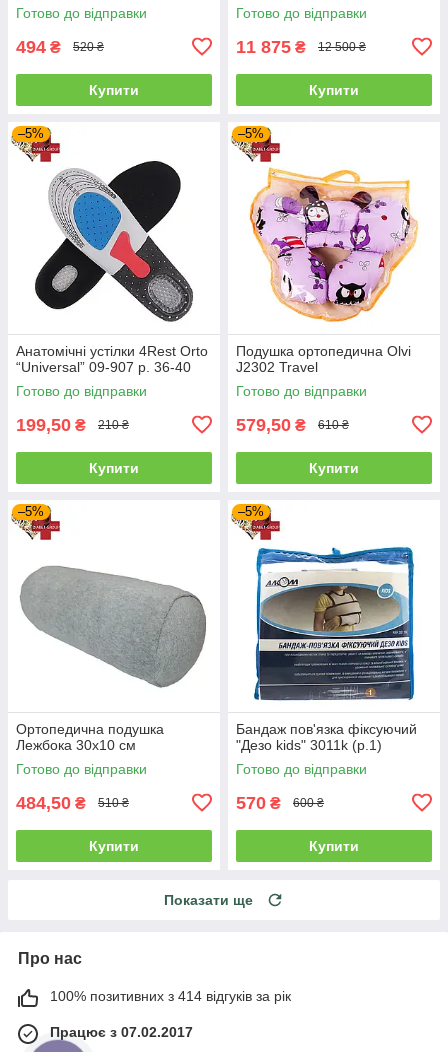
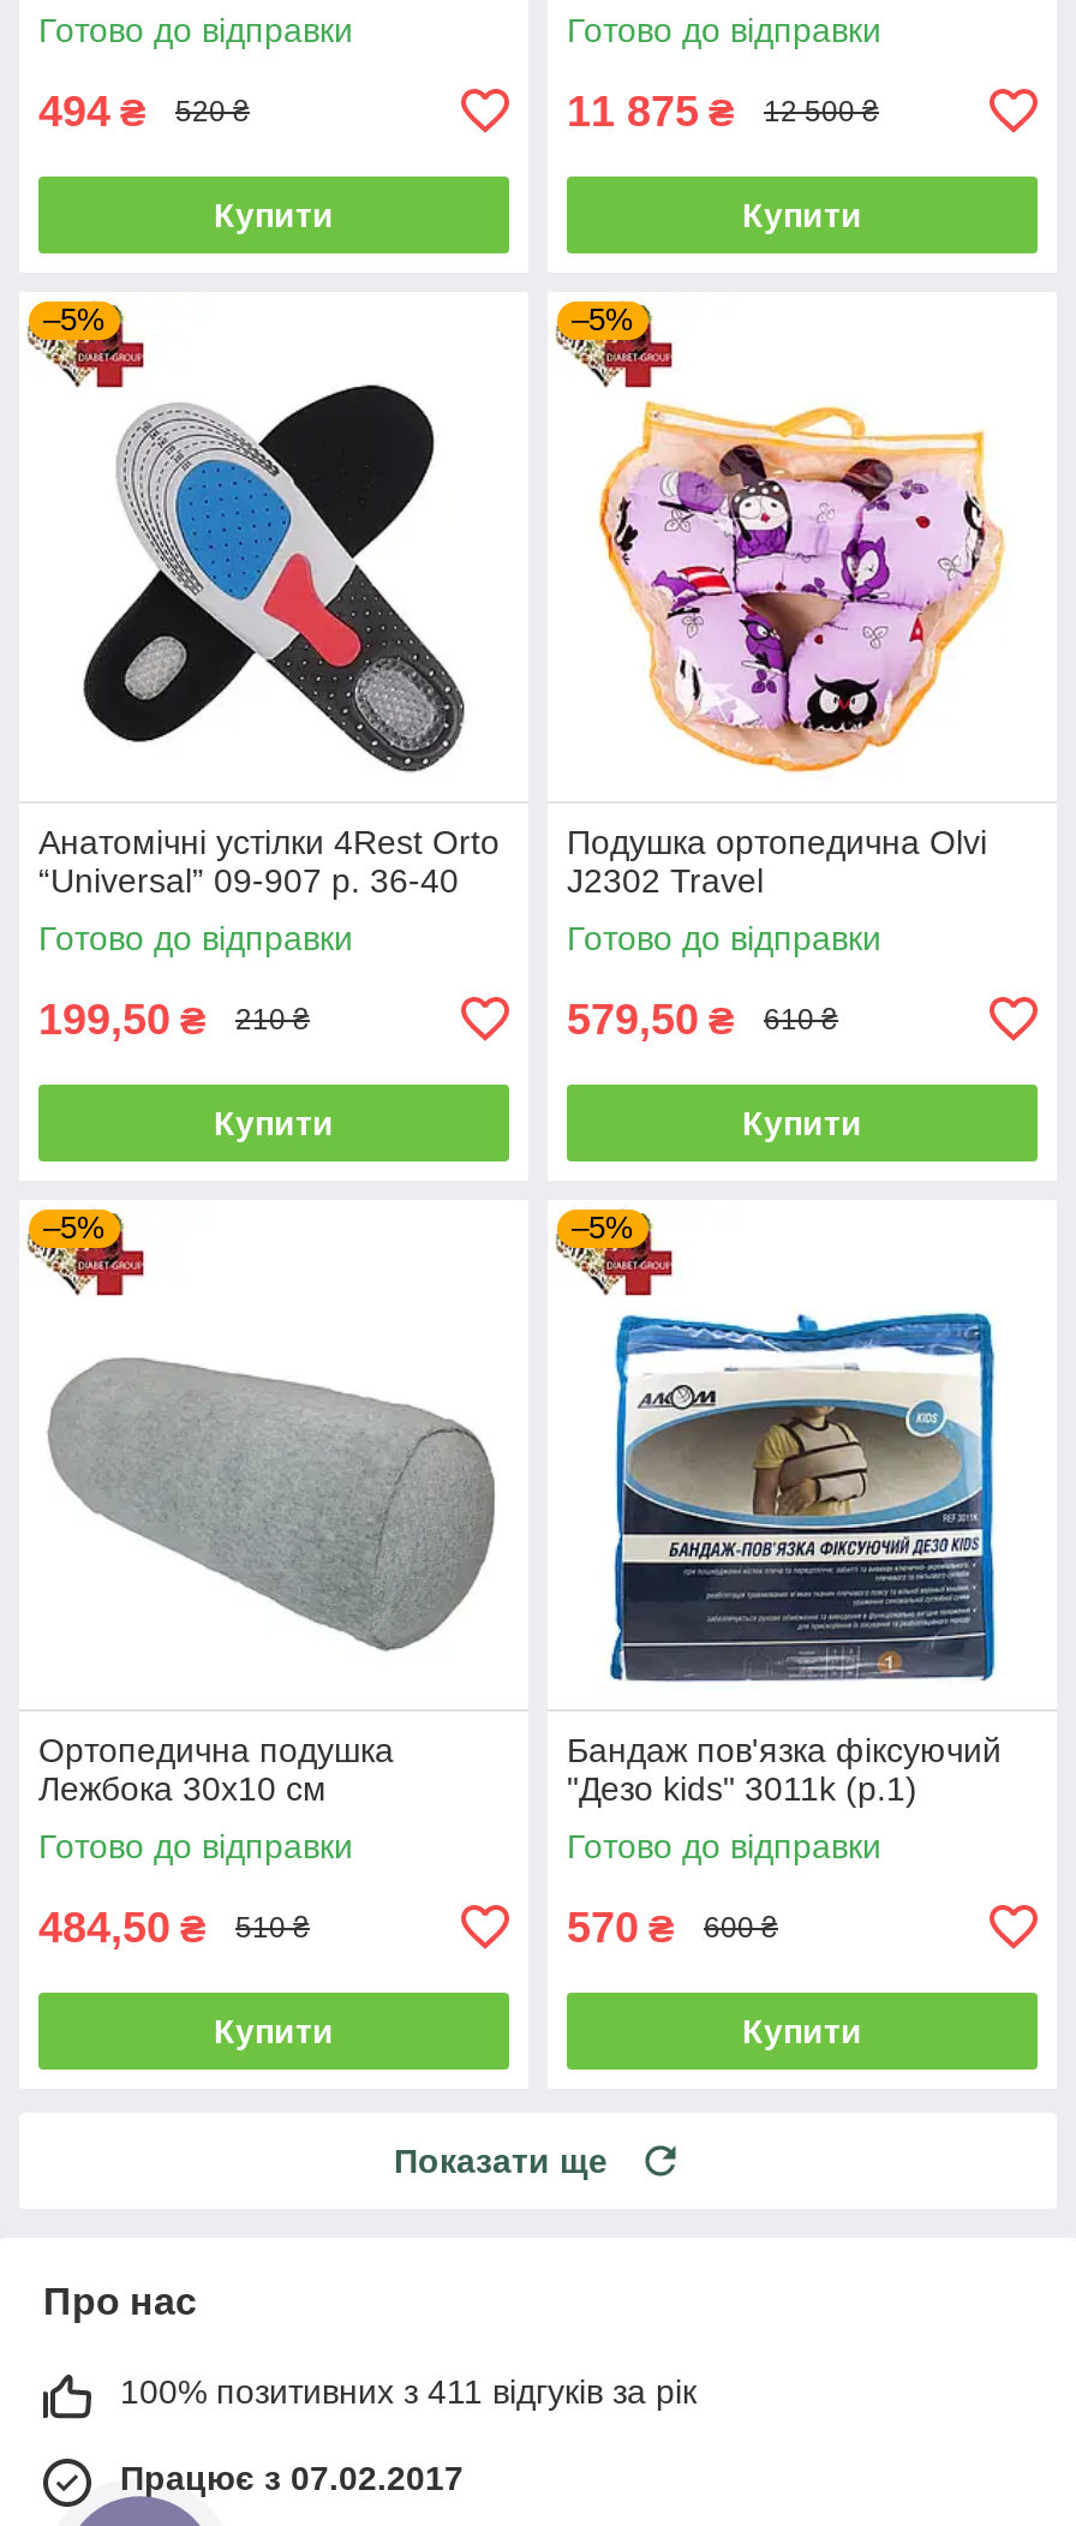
- 100% позитивних з 414 відгуків за рік
+ 100% позитивних з 411 відгуків за рік
